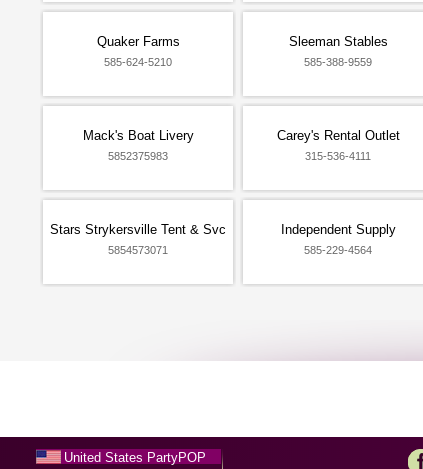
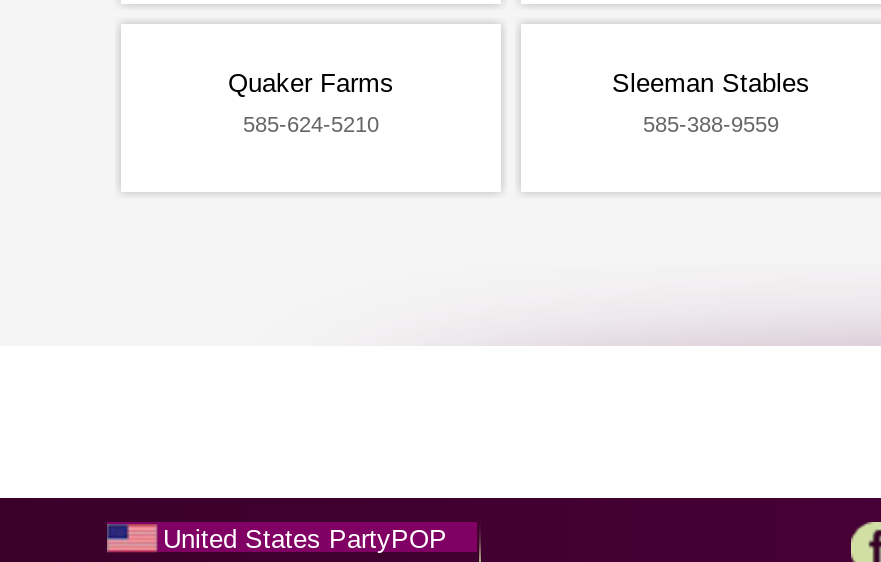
- Mack's Boat Livery
- 5852375983

- Carey's Rental Outlet
- 315-536-4111

- Stars Strykersville Tent & Svc
- 5854573071

- Independent Supply
- 585-229-4564
